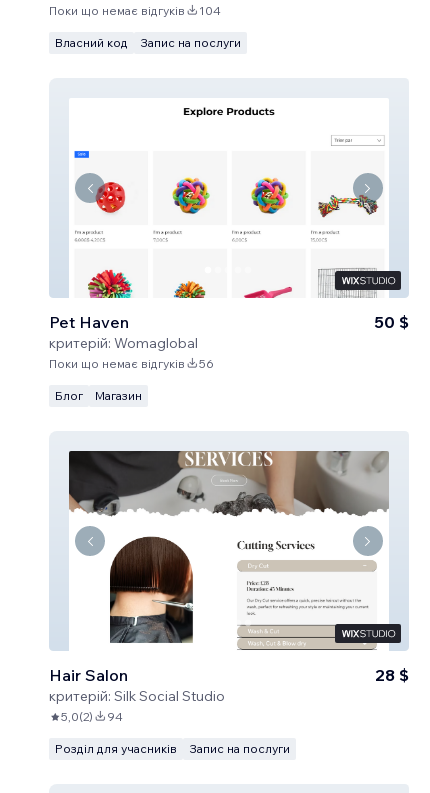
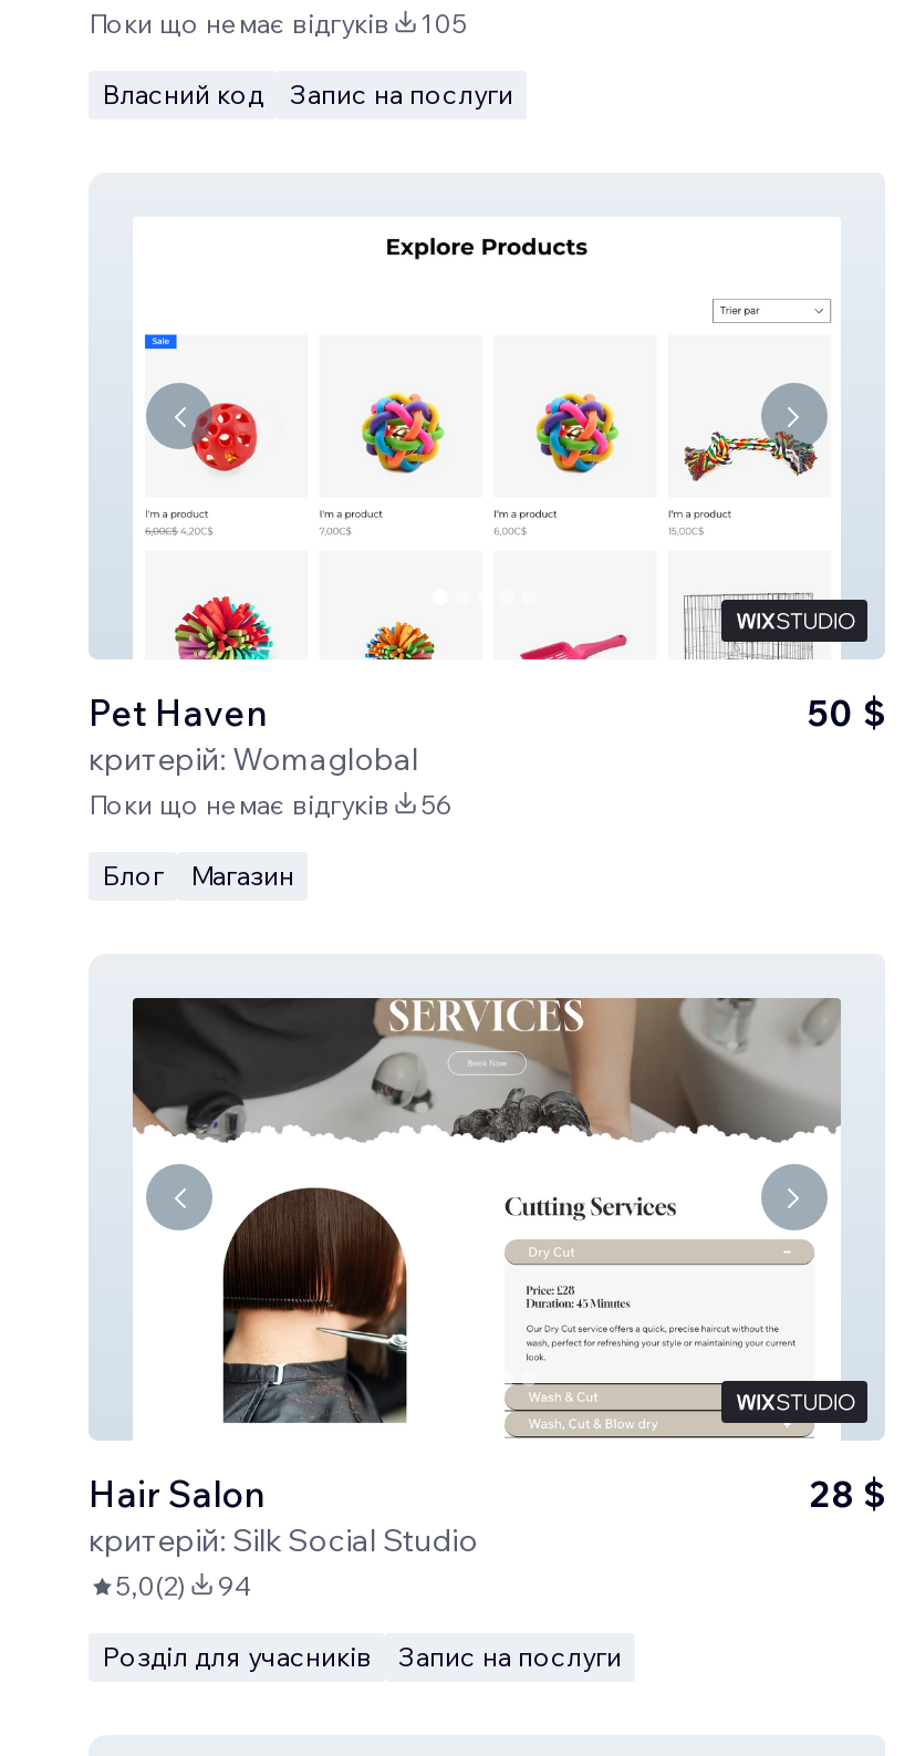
- Поки що немає відгуків 104
+ Поки що немає відгуків 105
